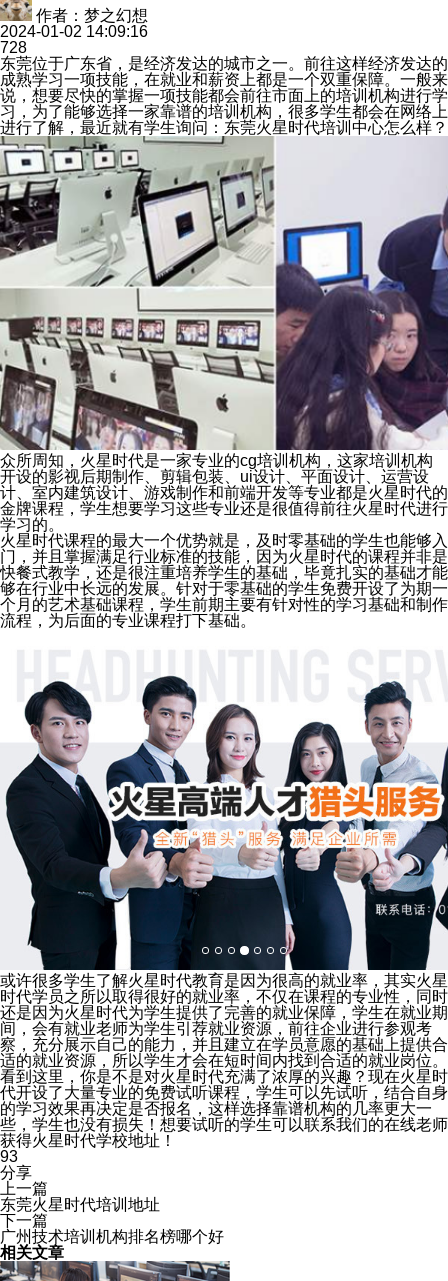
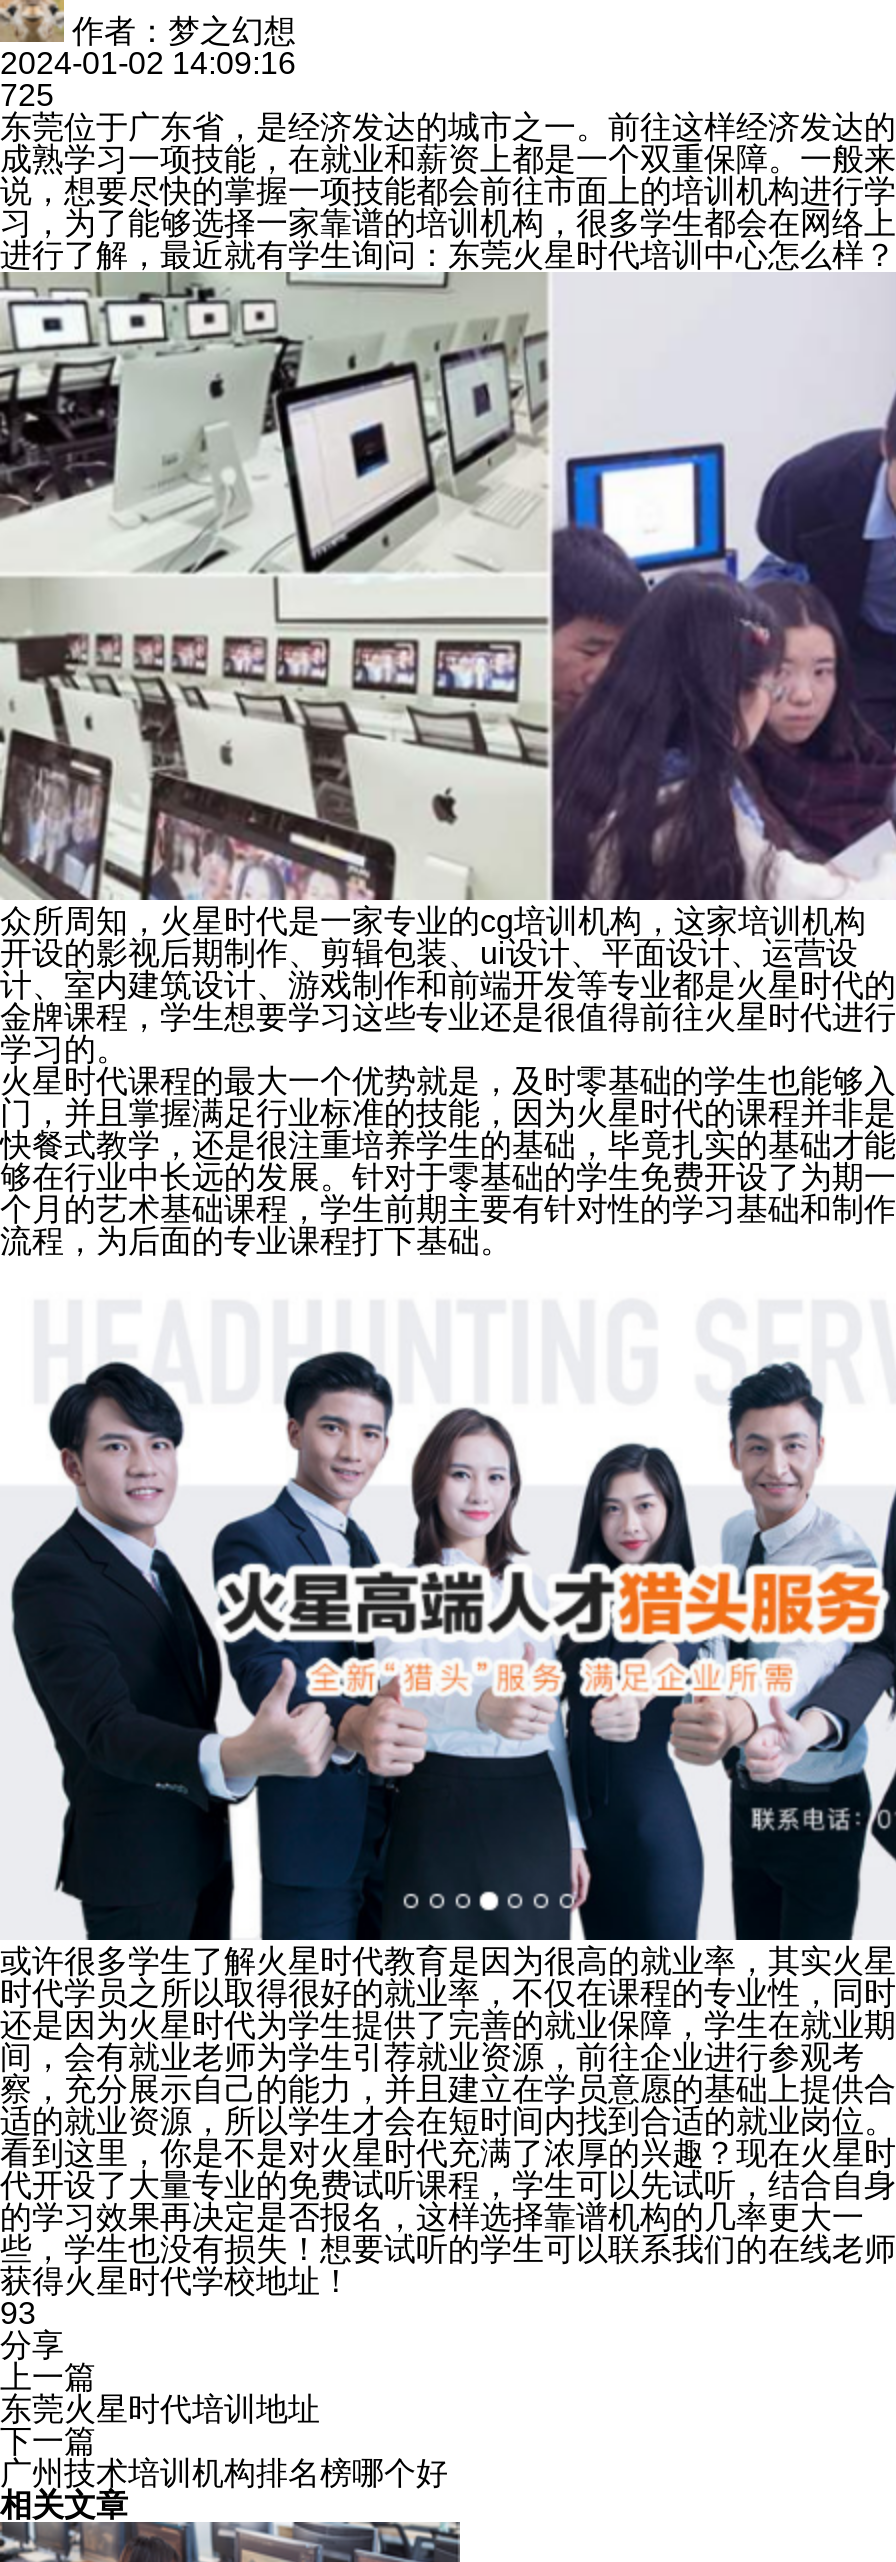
- 728
+ 725
